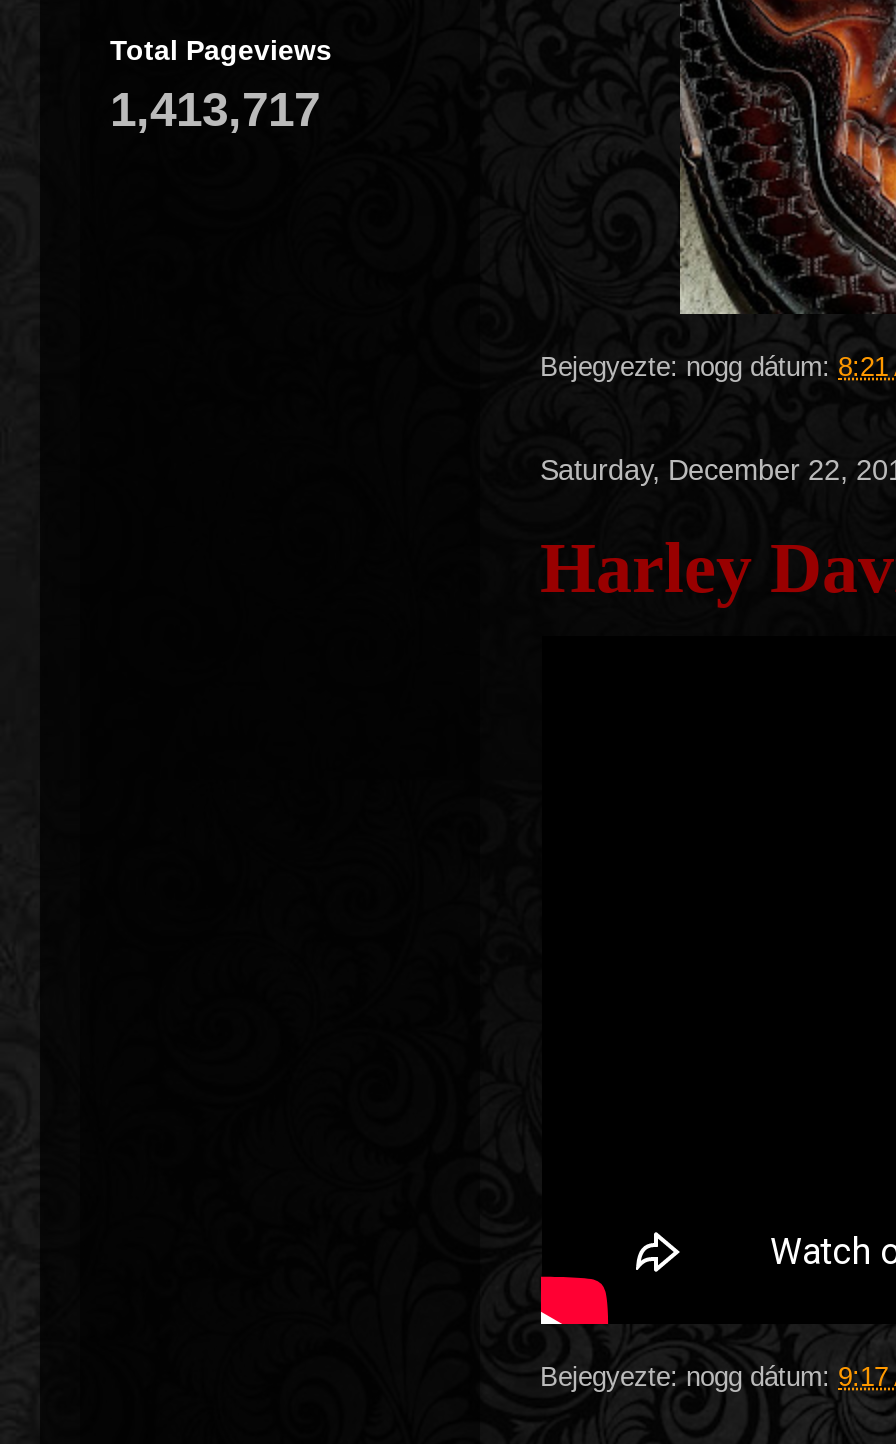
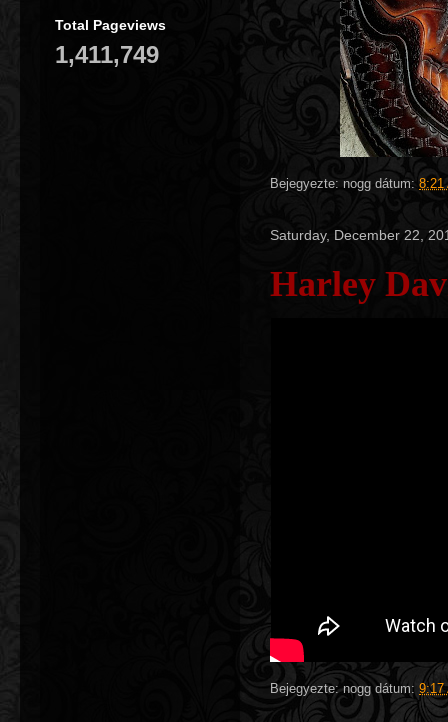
- 1,413,717
+ 1,411,749
